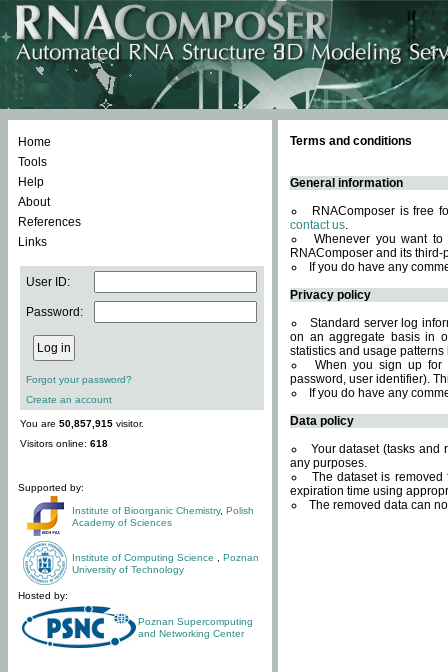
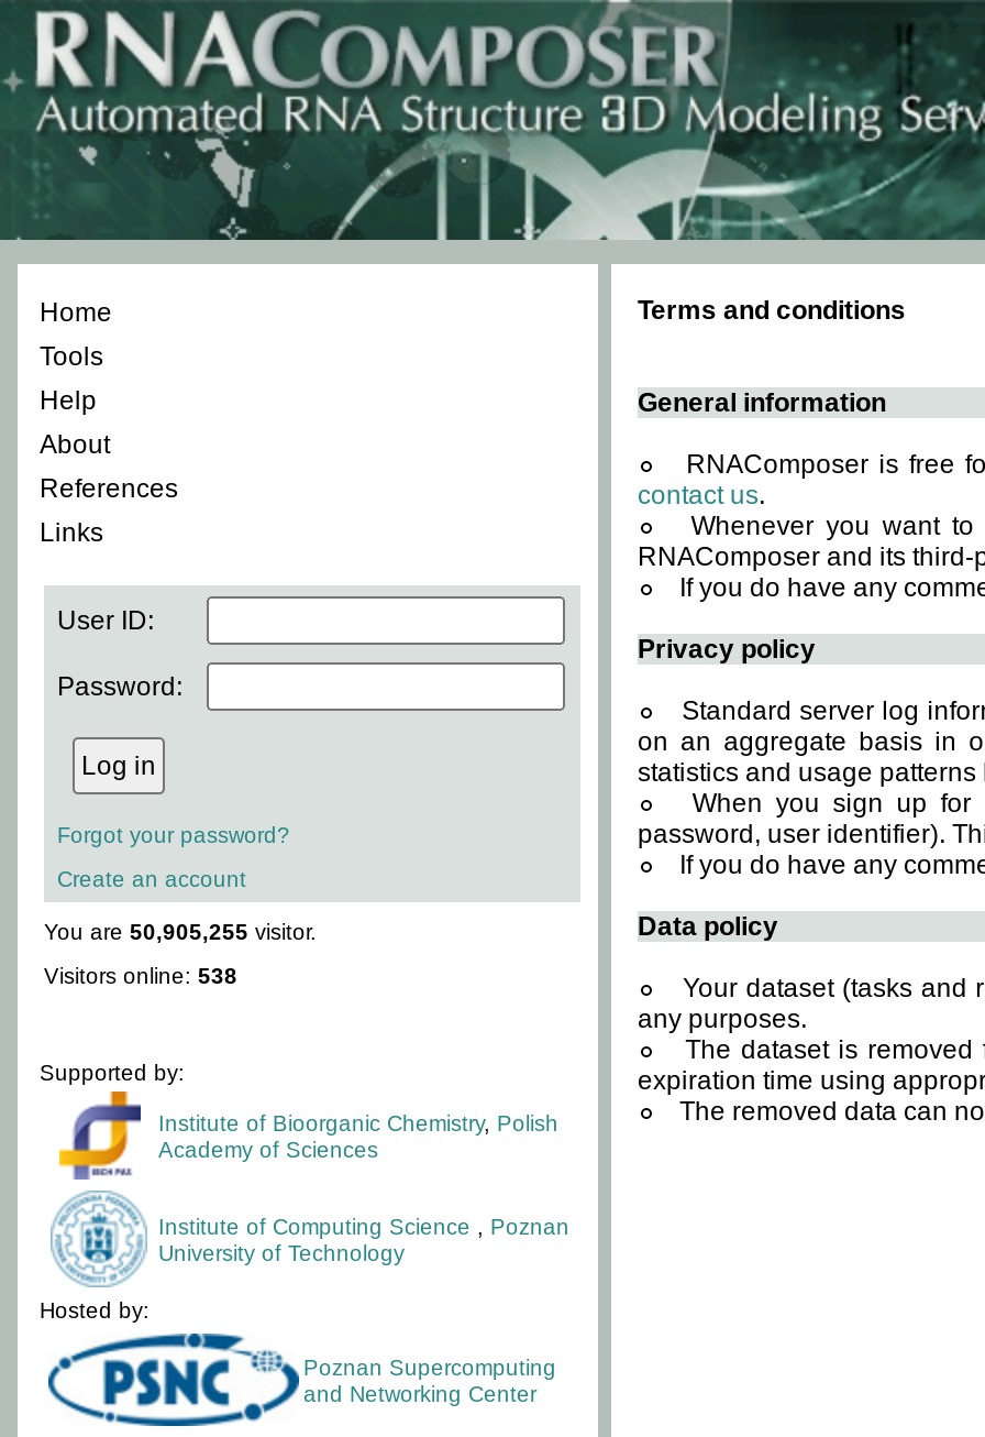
- You are 50,857,915 visitor.
+ You are 50,905,255 visitor.

- Visitors online: 618
+ Visitors online: 538
